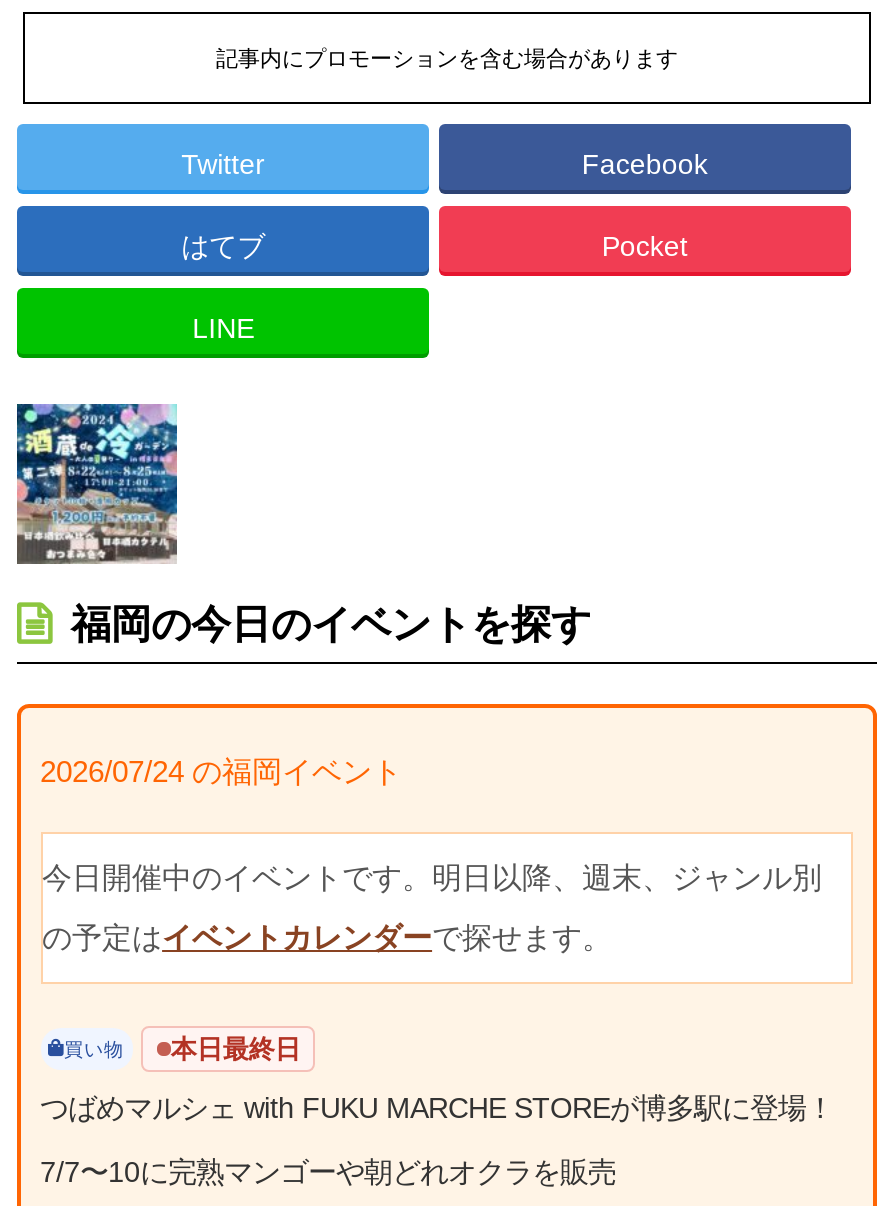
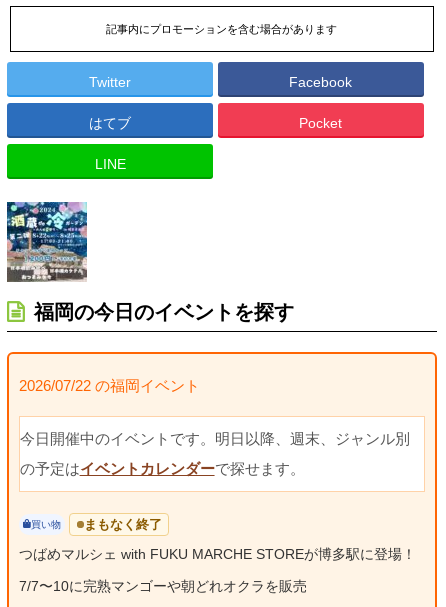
- 2026/07/24 の福岡イベント
+ 2026/07/22 の福岡イベント

- 本日最終日
+ まもなく終了
